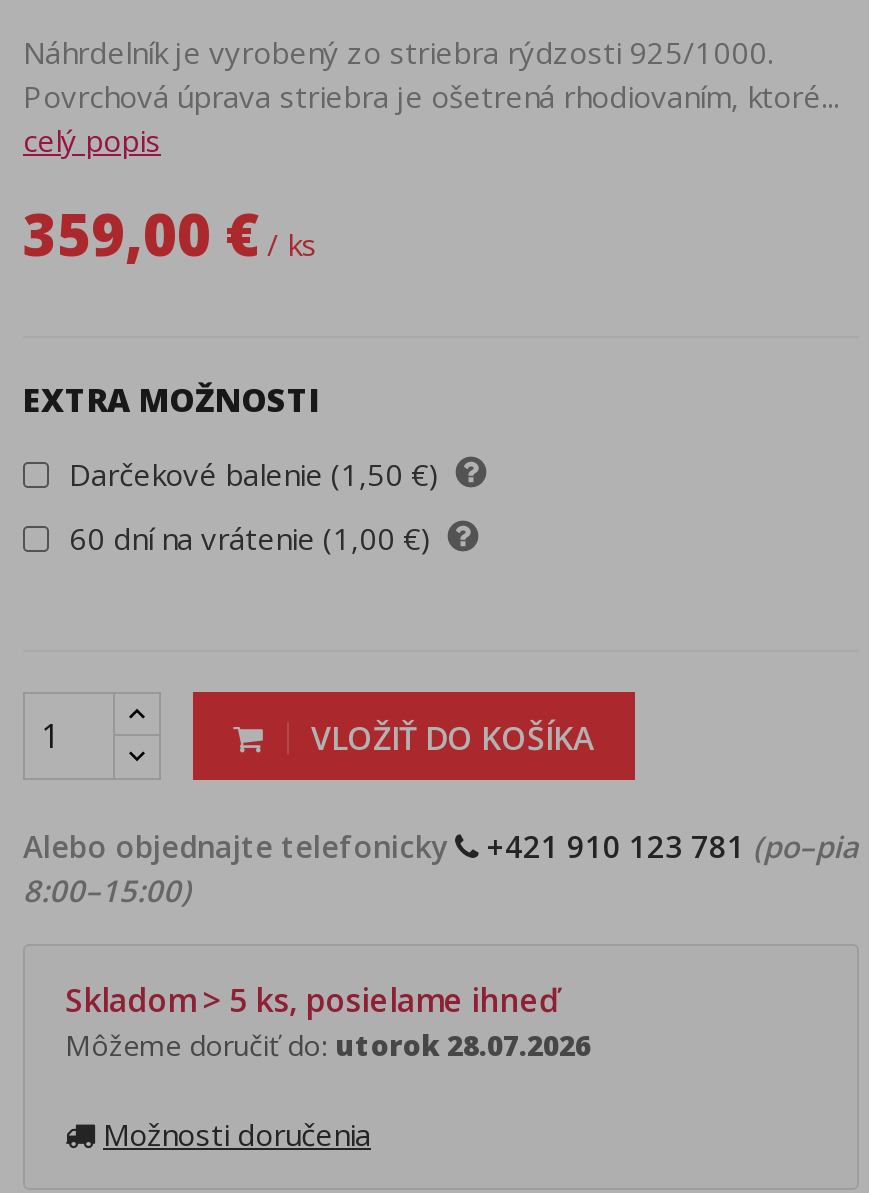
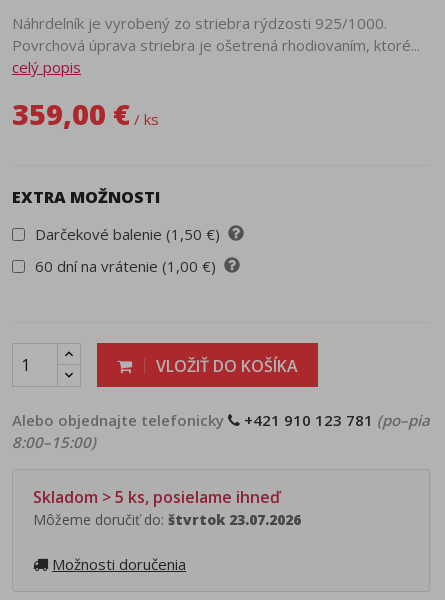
- Môžeme doručiť do: utorok 28.07.2026
+ Môžeme doručiť do: štvrtok 23.07.2026
